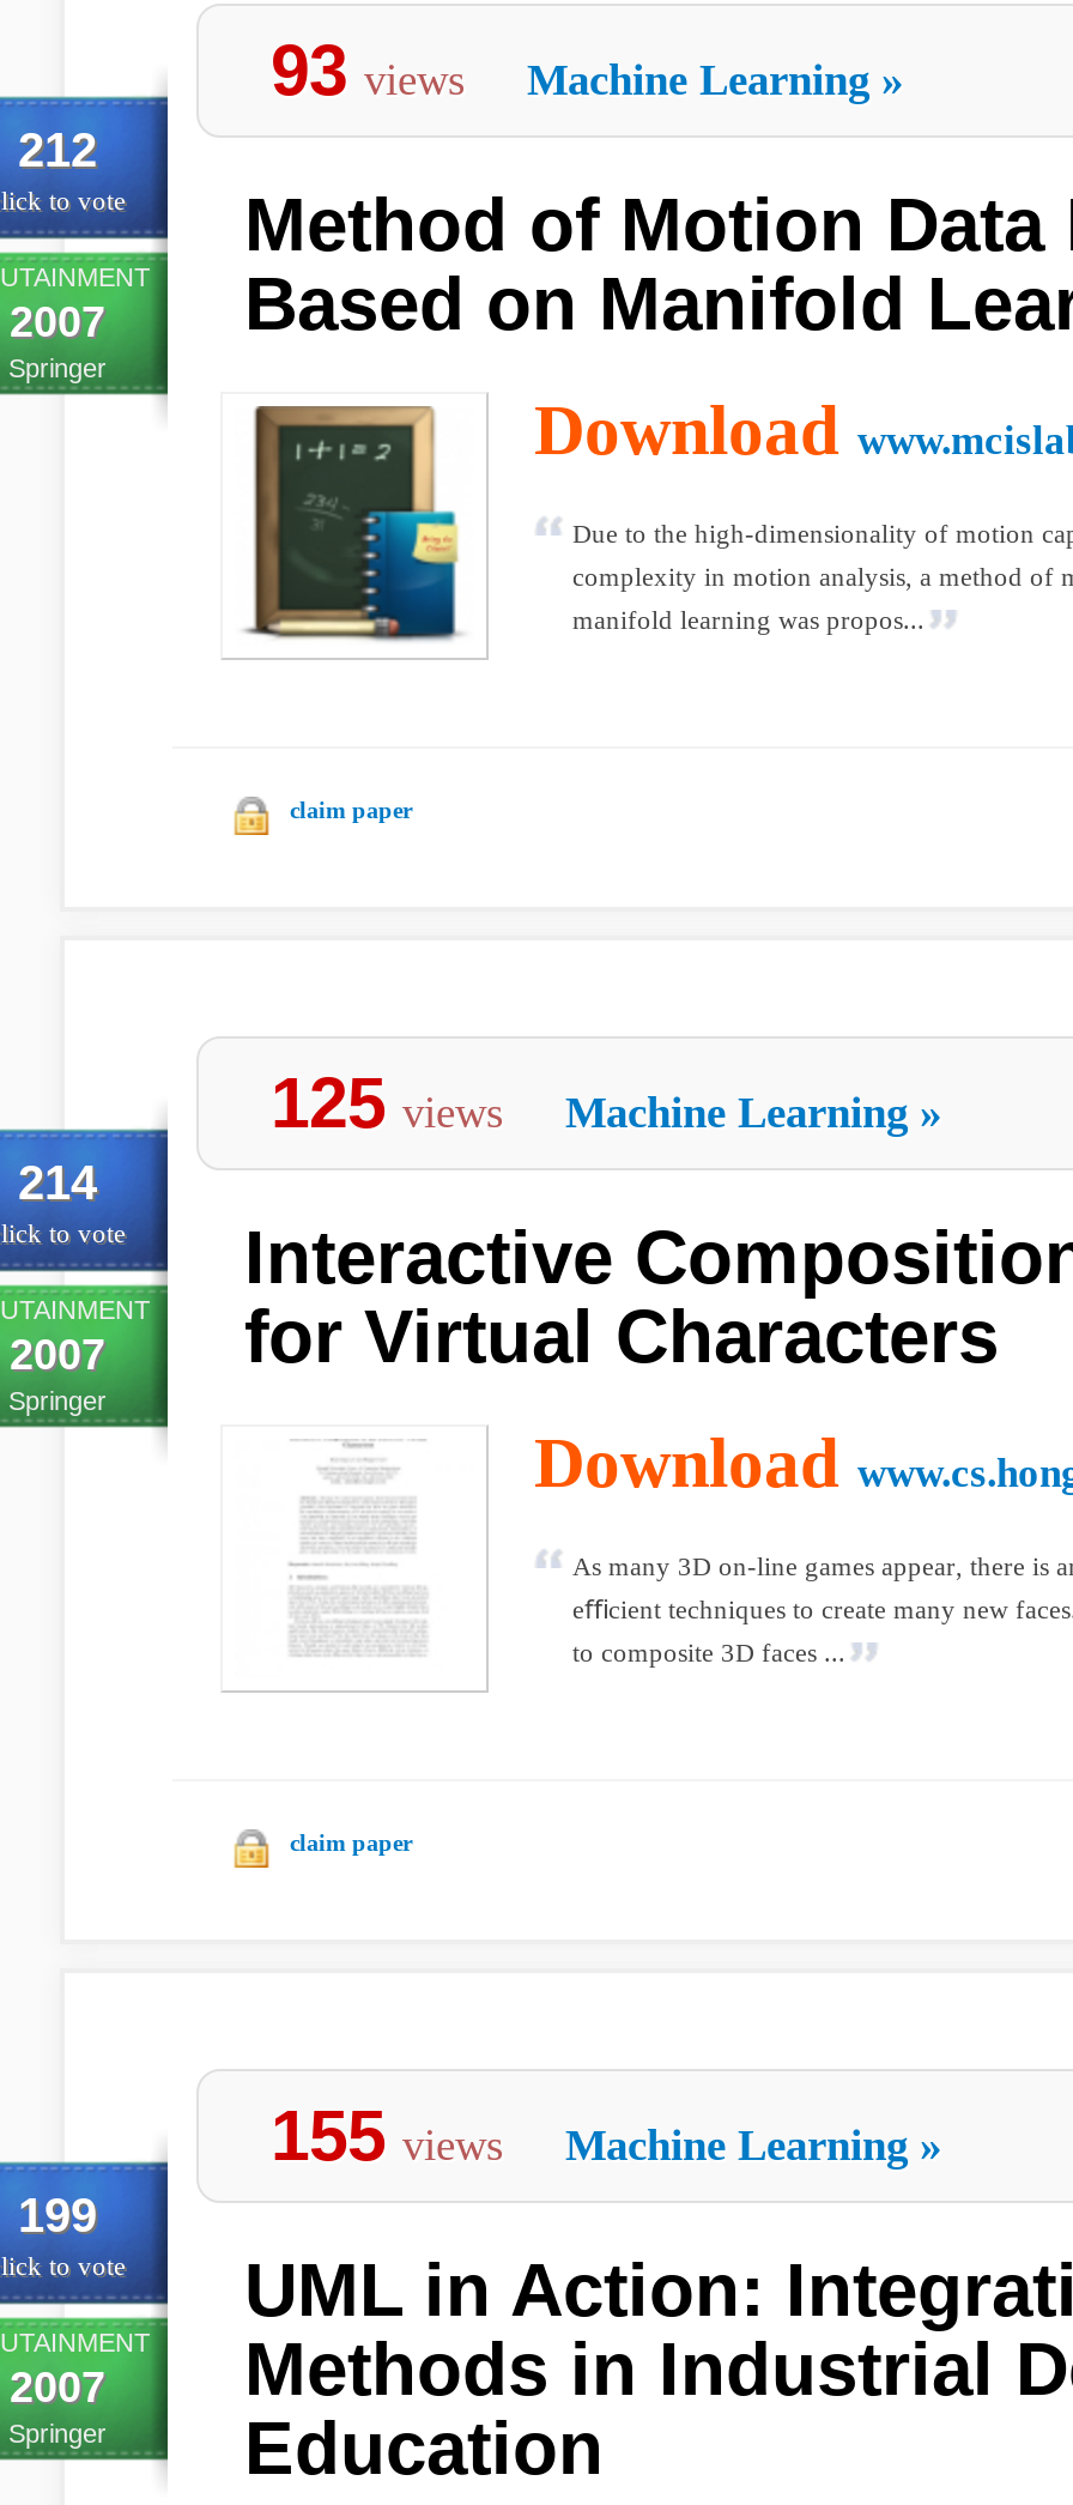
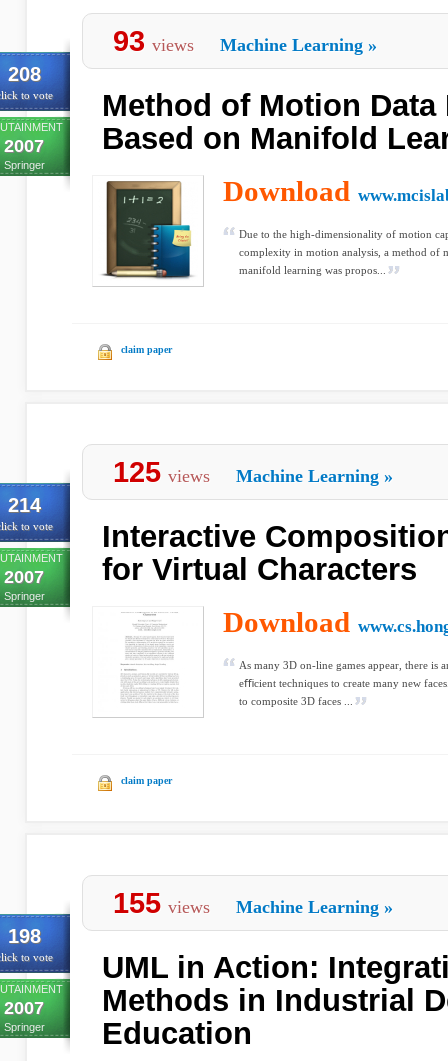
- 212
+ 208

- 199
+ 198
